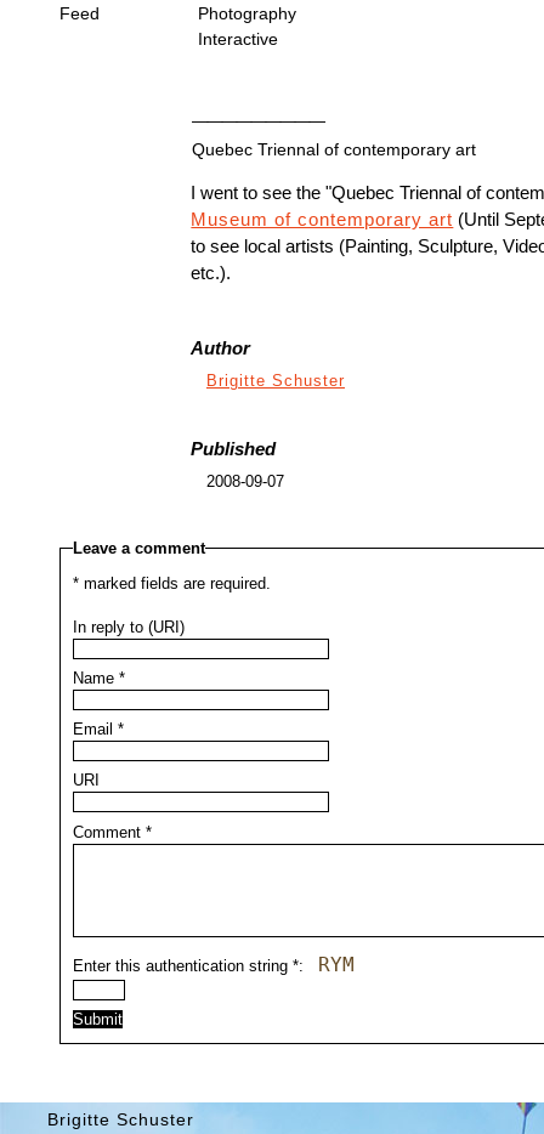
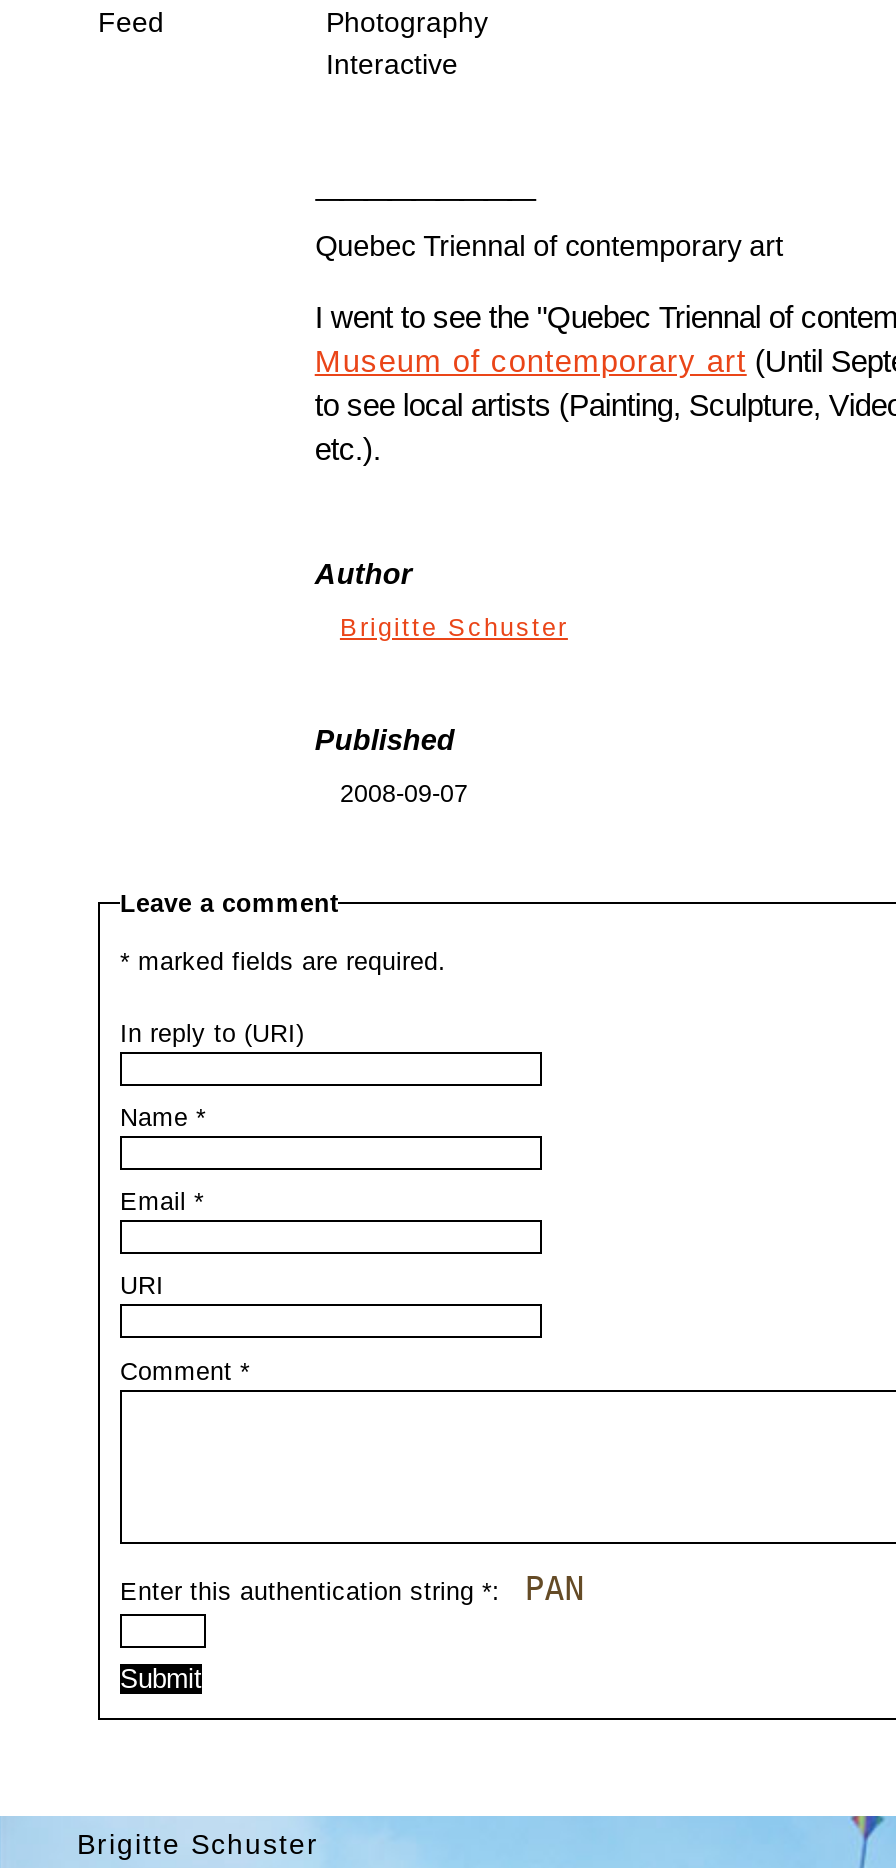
- Enter this authentication string *: RYM
+ Enter this authentication string *: PAN
